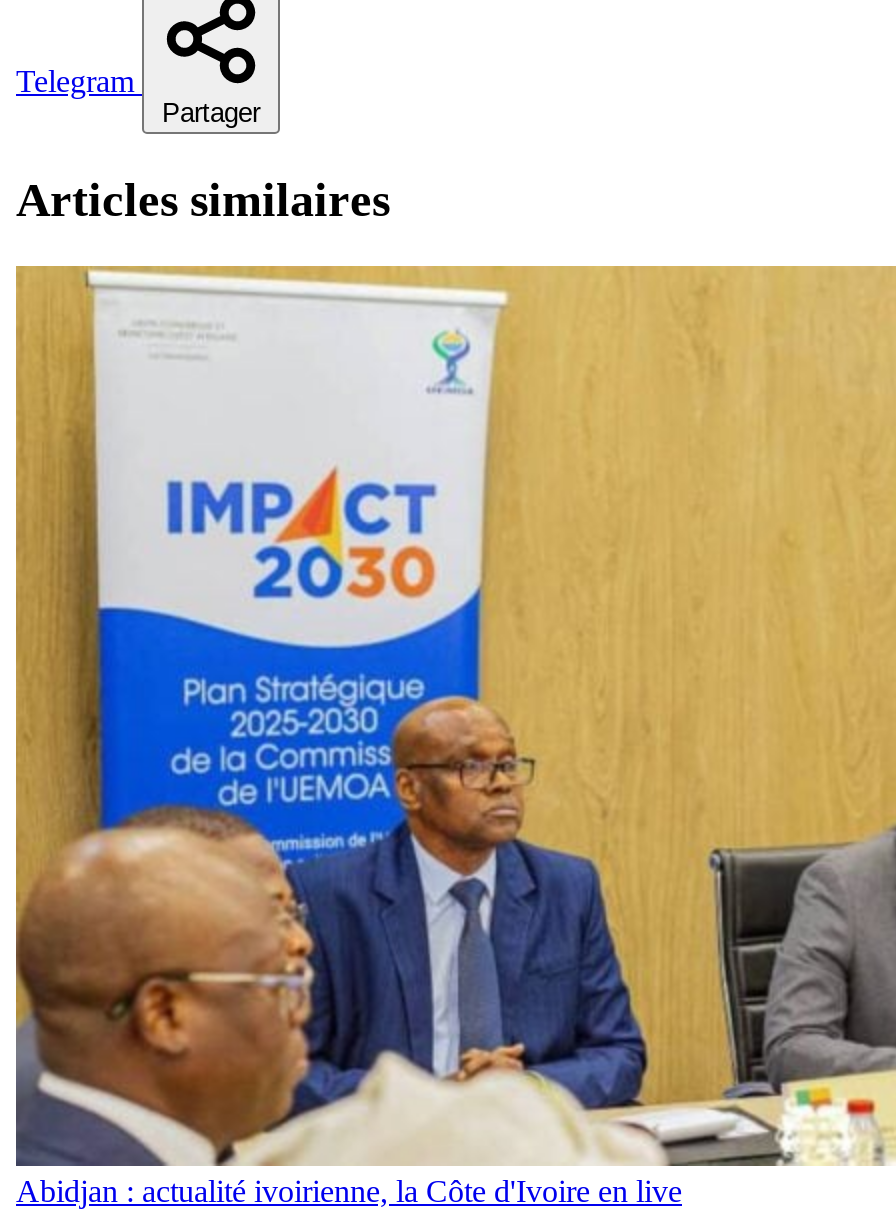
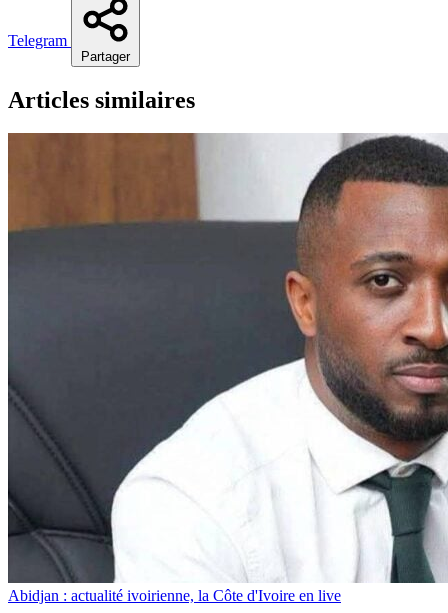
- [image]
+ [image]
